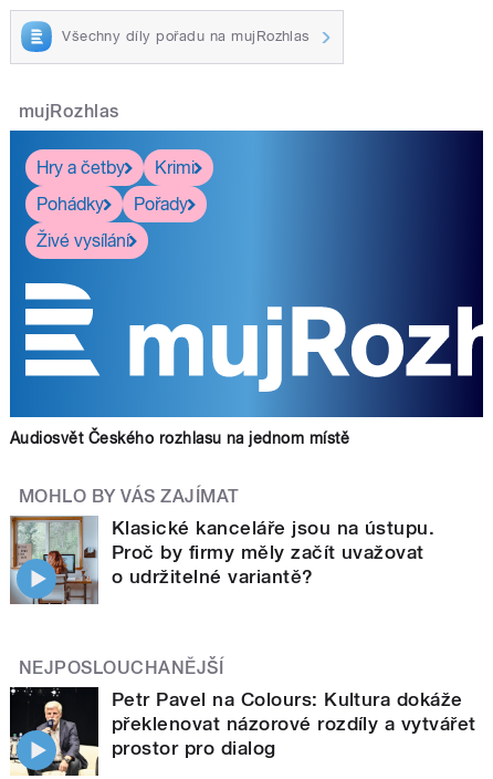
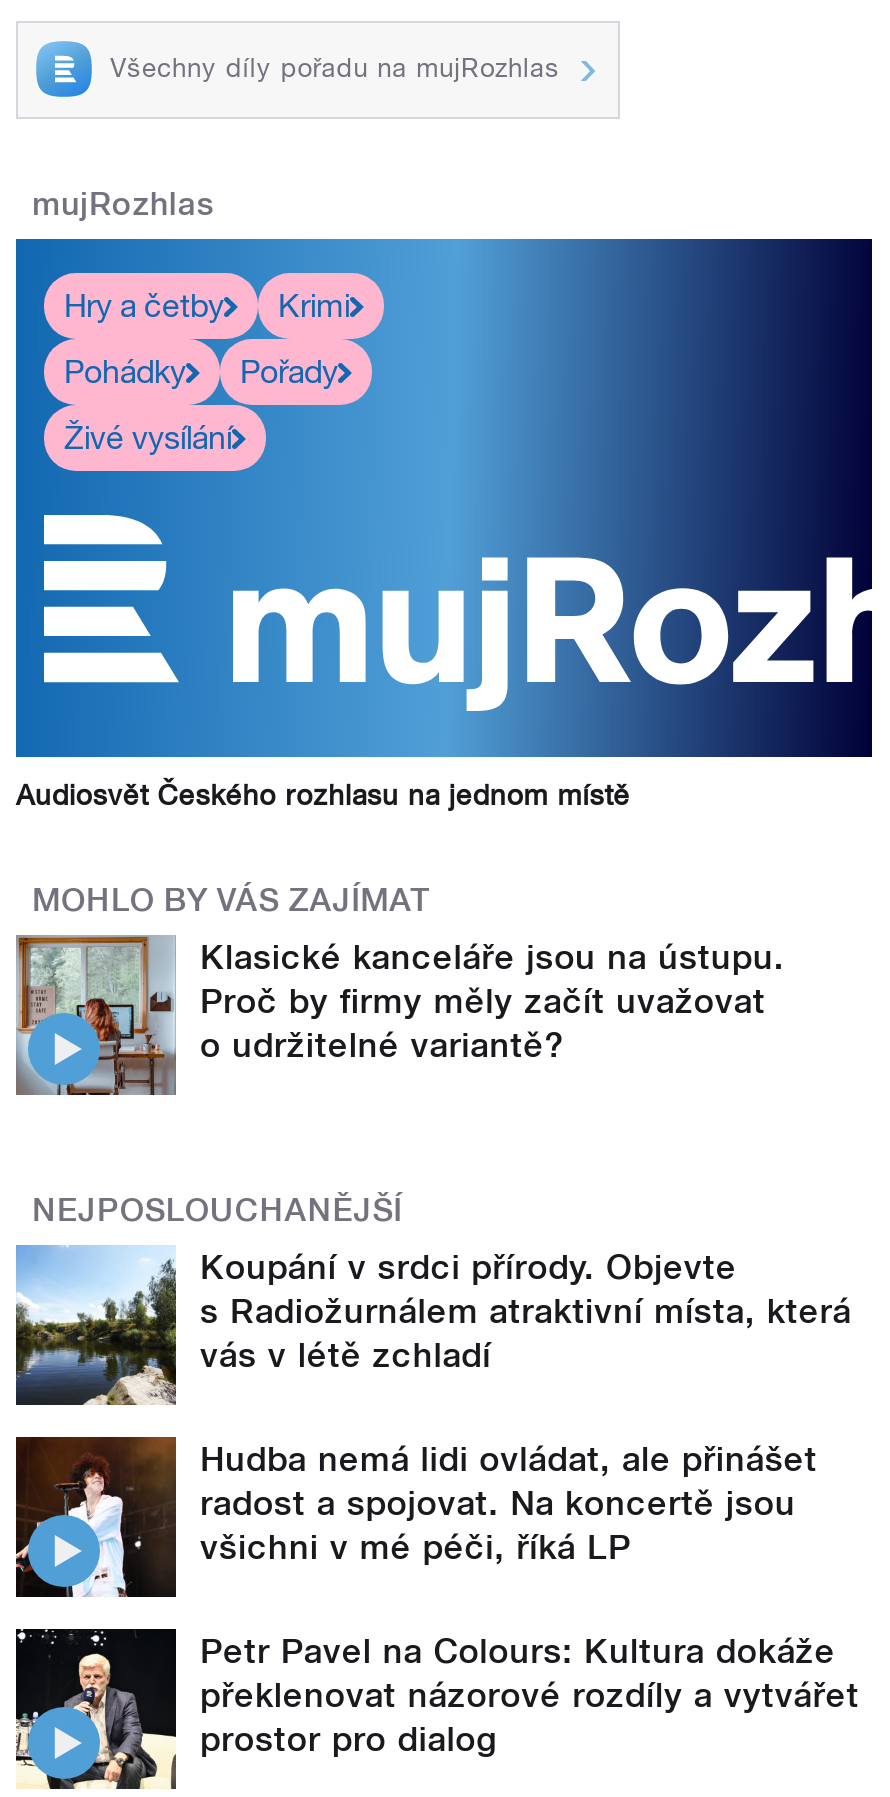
+ [image]
+ Koupání v srdci přírody. Objevte
+ s Radiožurnálem atraktivní místa, která
+ vás v létě zchladí
+ Hudba nemá lidi ovládat, ale přinášet
+ radost a spojovat. Na koncertě jsou
+ všichni v mé péči, říká LP

+ [image]
